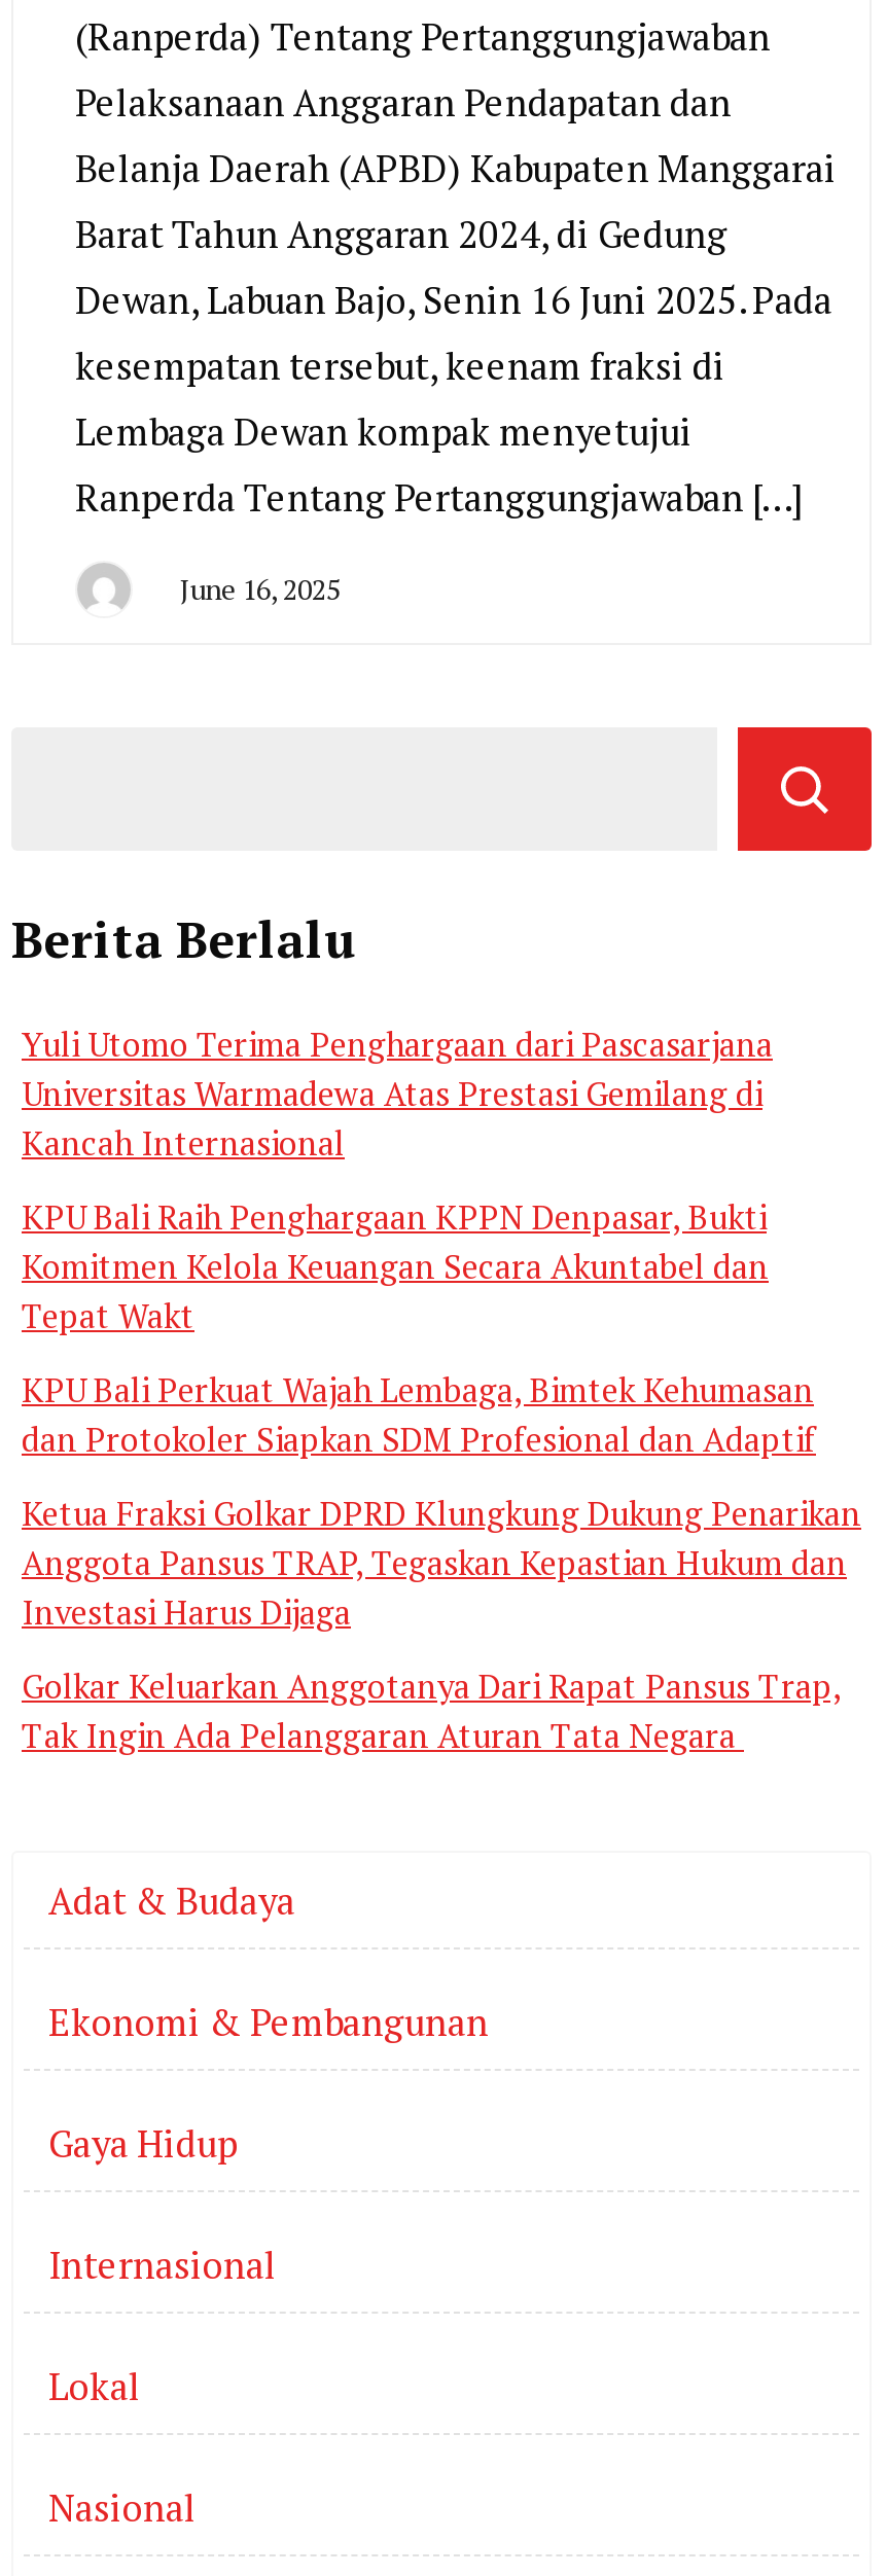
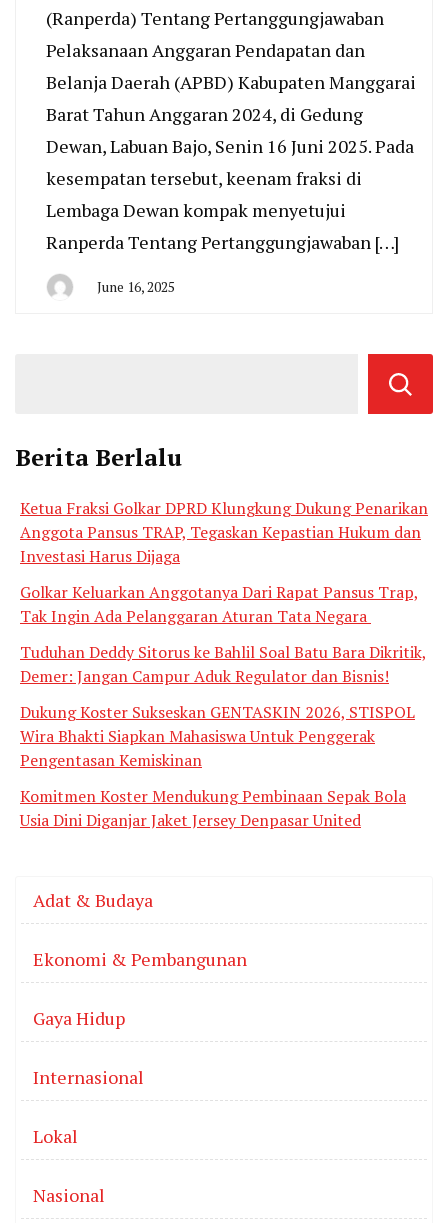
- Yuli Utomo Terima Penghargaan dari Pascasarjana
- Universitas Warmadewa Atas Prestasi Gemilang di
- Kancah Internasional
- KPU Bali Raih Penghargaan KPPN Denpasar, Bukti
- Komitmen Kelola Keuangan Secara Akuntabel dan
- Tepat Wakt
- KPU Bali Perkuat Wajah Lembaga, Bimtek Kehumasan
- dan Protokoler Siapkan SDM Profesional dan Adaptif

moved up: Ketua Fraksi Golkar DPRD Klungkung Dukung Penarikan | Anggota Pansus TRAP, Tegaskan Kepastian Hukum dan | Investasi Harus Dijaga | Golkar Keluarkan Anggotanya Dari Rapat Pansus Trap, | Tak Ingin Ada Pelanggaran Aturan Tata Negara

+ Tuduhan Deddy Sitorus ke Bahlil Soal Batu Bara Dikritik,
+ Demer: Jangan Campur Aduk Regulator dan Bisnis!
+ Dukung Koster Sukseskan GENTASKIN 2026, STISPOL
+ Wira Bhakti Siapkan Mahasiswa Untuk Penggerak
+ Pengentasan Kemiskinan
+ Komitmen Koster Mendukung Pembinaan Sepak Bola
+ Usia Dini Diganjar Jaket Jersey Denpasar United
